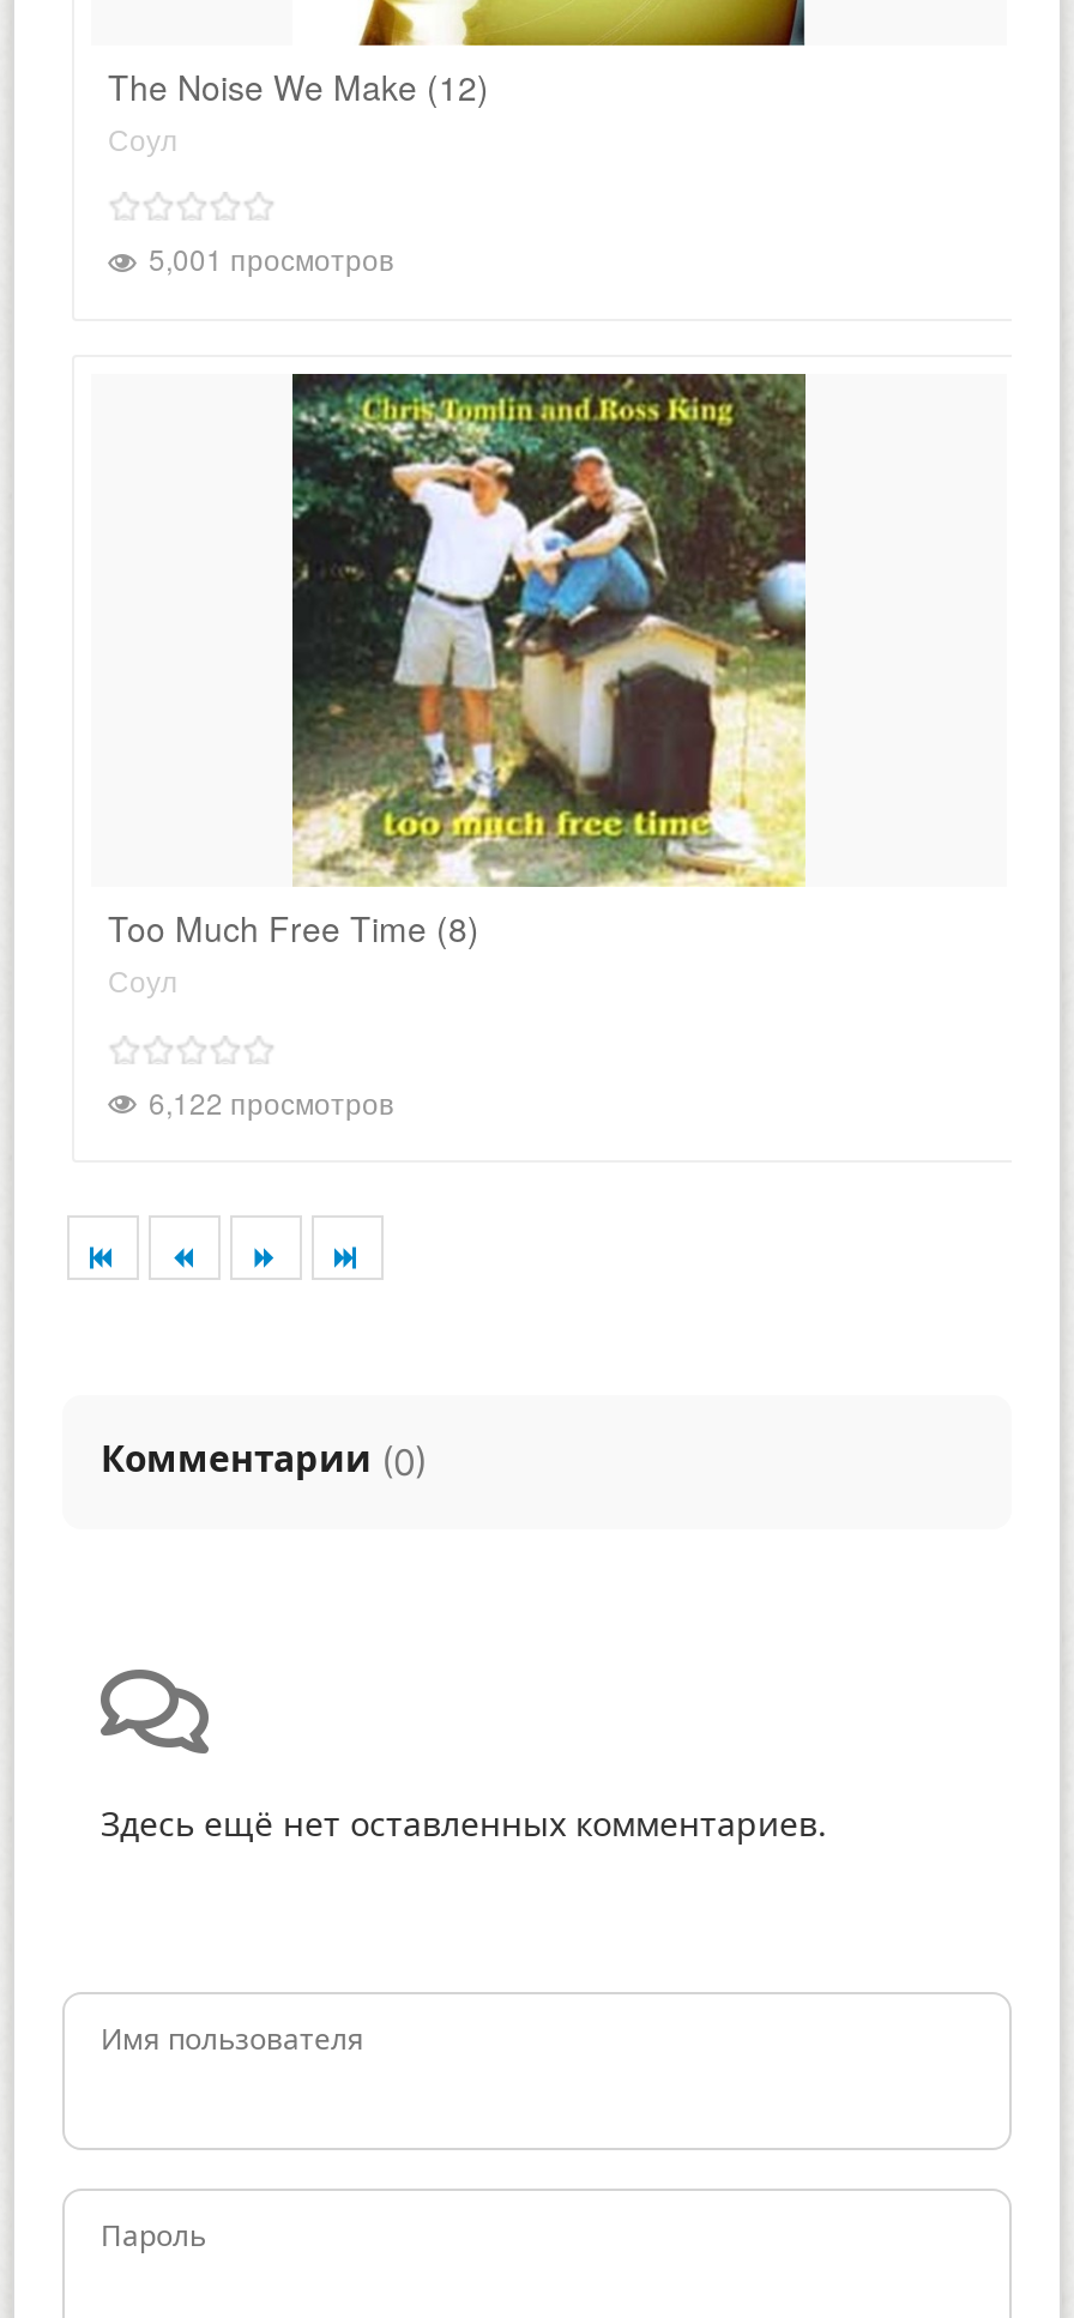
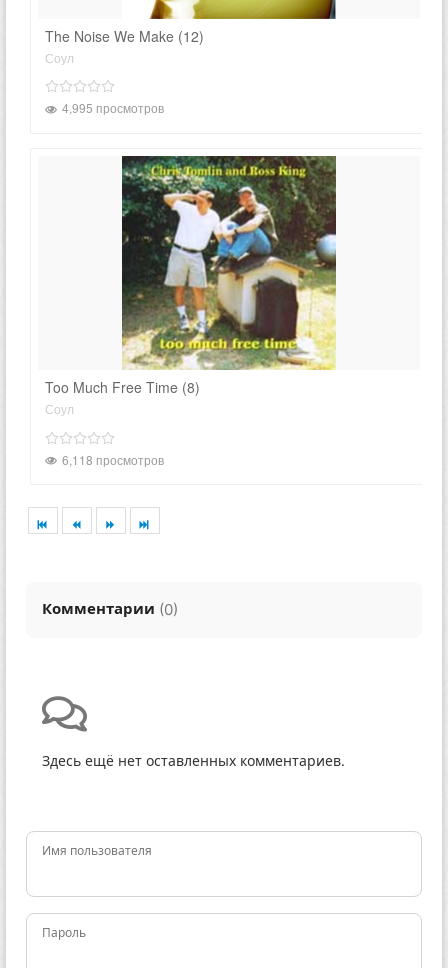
- 5,001 просмотров
+ 4,995 просмотров

- 6,122 просмотров
+ 6,118 просмотров
